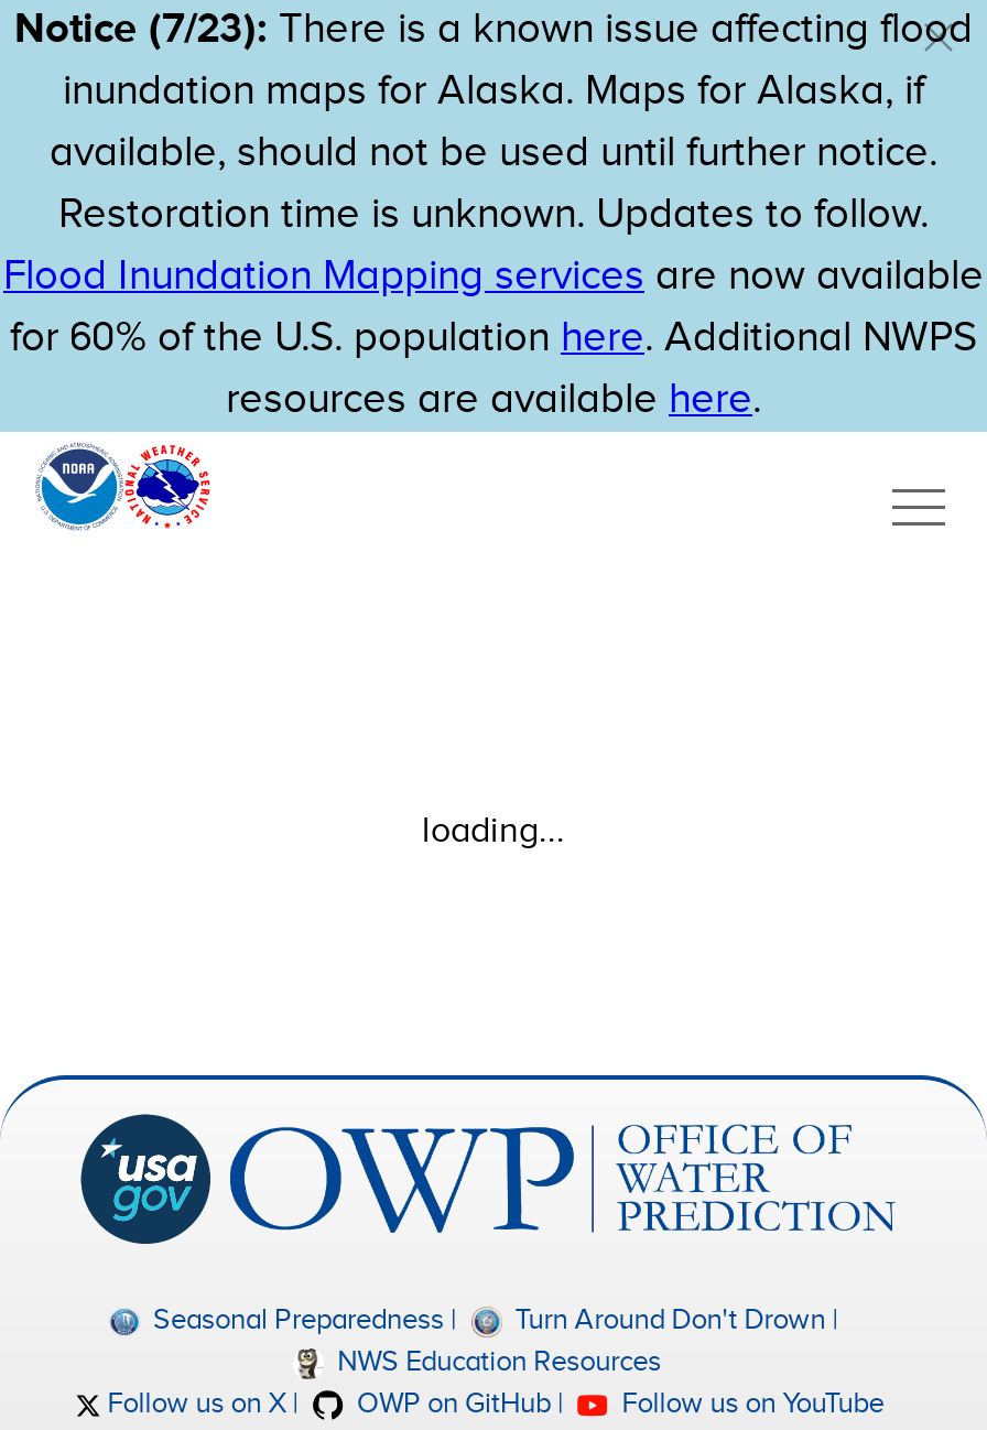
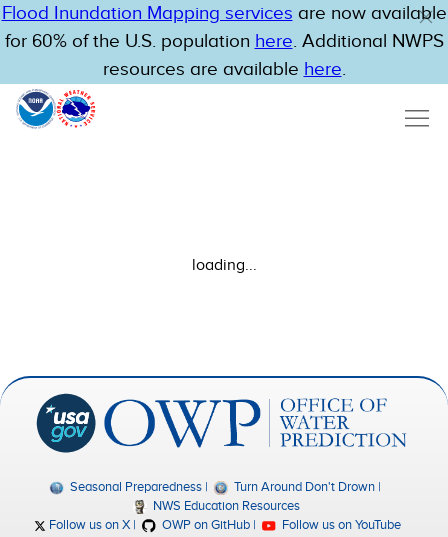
- Notice (7/23): There is a known issue affecting flood
- inundation maps for Alaska. Maps for Alaska, if
- available, should not be used until further notice.
- Restoration time is unknown. Updates to follow.
